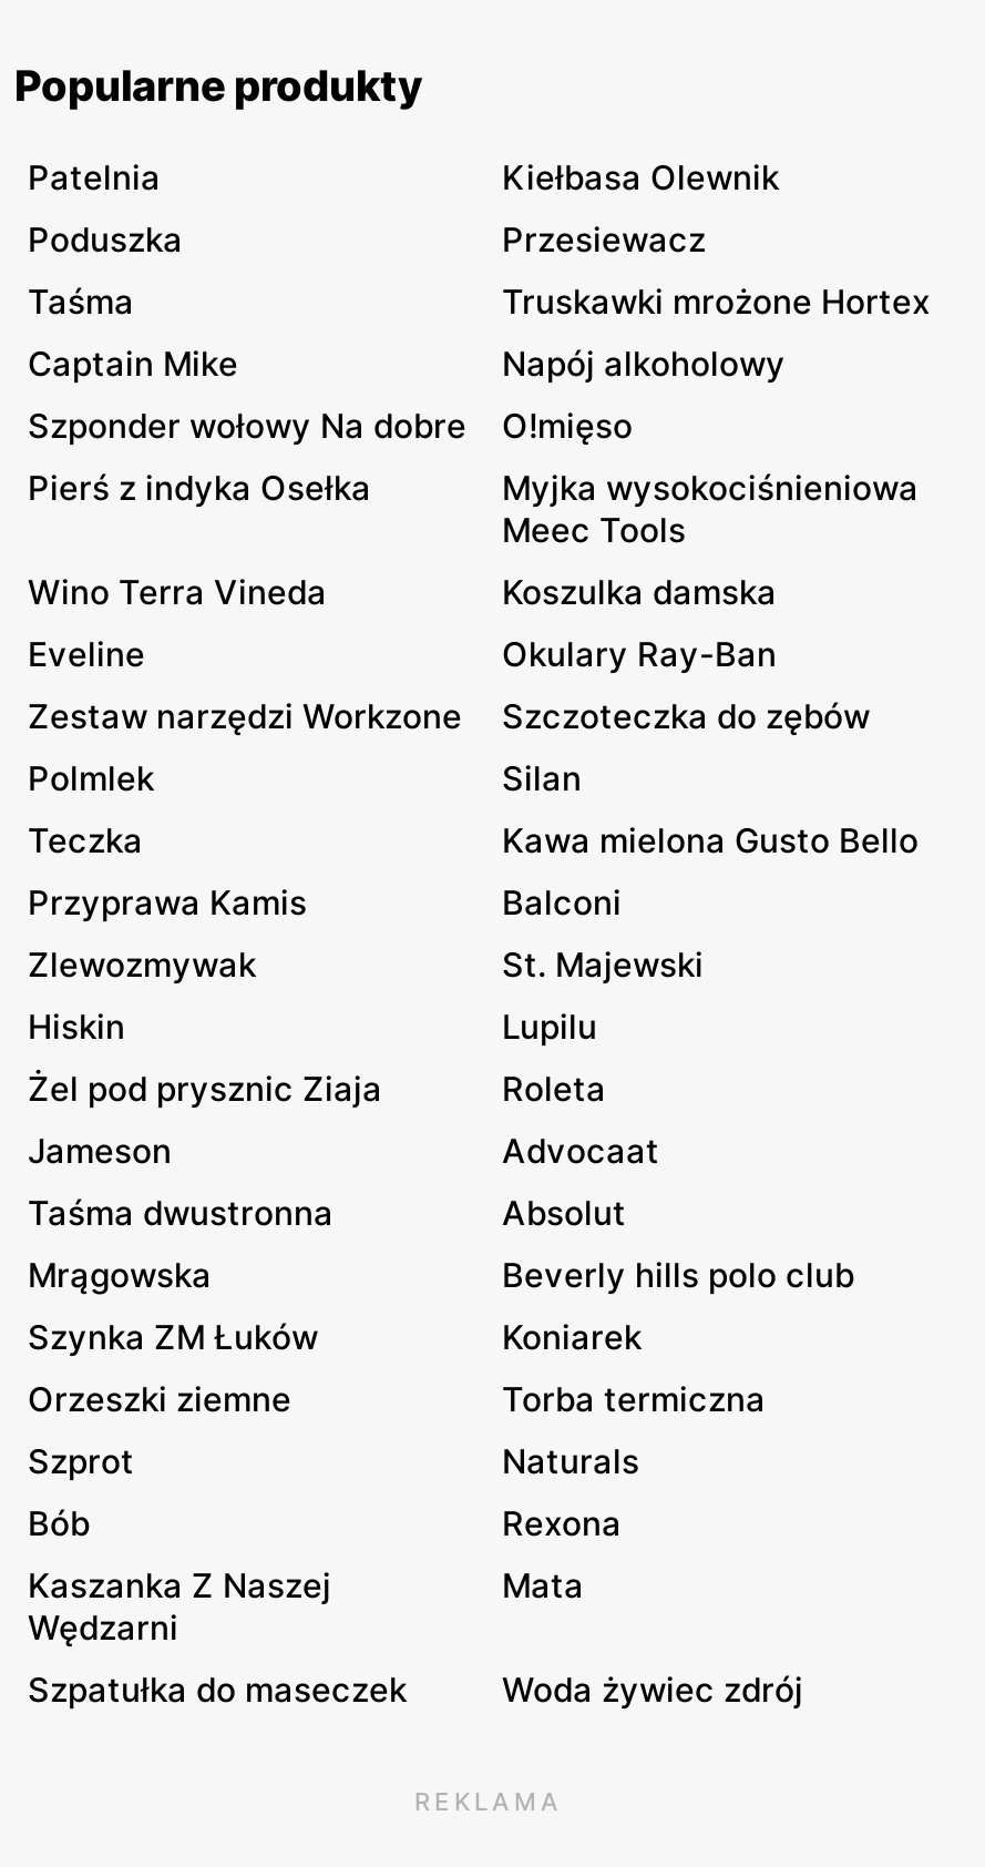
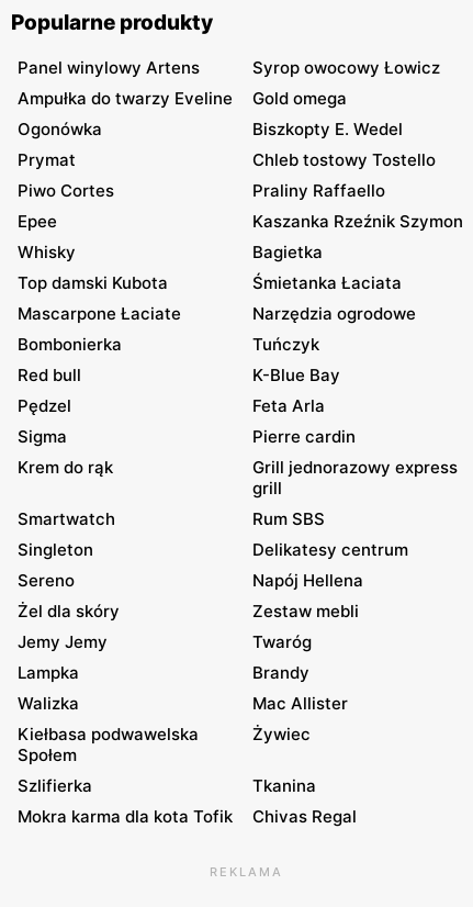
- Patelnia
- Kiełbasa Olewnik
+ Panel winylowy Artens
+ Syrop owocowy Łowicz

- Poduszka
- Przesiewacz
+ Ampułka do twarzy Eveline
+ Gold omega

- Taśma
- Truskawki mrożone Hortex
+ Ogonówka
+ Biszkopty E. Wedel

- Captain Mike
- Napój alkoholowy
+ Prymat
+ Chleb tostowy Tostello

- Szponder wołowy Na dobre
- O!mięso
+ Piwo Cortes
+ Praliny Raffaello

- Pierś z indyka Osełka
- Myjka wysokociśnieniowa
- Meec Tools
+ Epee
+ Kaszanka Rzeźnik Szymon

- Wino Terra Vineda
- Koszulka damska
+ Whisky
+ Bagietka

- Eveline
- Okulary Ray-Ban
+ Top damski Kubota
+ Śmietanka Łaciata

- Zestaw narzędzi Workzone
- Szczoteczka do zębów
+ Mascarpone Łaciate
+ Narzędzia ogrodowe

- Polmlek
- Silan
+ Bombonierka
+ Tuńczyk

- Teczka
- Kawa mielona Gusto Bello
+ Red bull
+ K-Blue Bay

- Przyprawa Kamis
- Balconi
+ Pędzel
+ Feta Arla

- Zlewozmywak
- St. Majewski
+ Sigma
+ Pierre cardin

- Hiskin
- Lupilu
+ Krem do rąk
+ Grill jednorazowy express
+ grill

- Żel pod prysznic Ziaja
- Roleta
+ Smartwatch
+ Rum SBS

- Jameson
- Advocaat
+ Singleton
+ Delikatesy centrum

- Taśma dwustronna
- Absolut
+ Sereno
+ Napój Hellena

- Mrągowska
- Beverly hills polo club
+ Żel dla skóry
+ Zestaw mebli

- Szynka ZM Łuków
- Koniarek
+ Jemy Jemy
+ Twaróg

- Orzeszki ziemne
- Torba termiczna
+ Lampka
+ Brandy

- Szprot
- Naturals
+ Walizka
+ Mac Allister

- Bób
- Rexona
+ Kiełbasa podwawelska
+ Społem

- Kaszanka Z Naszej
- Wędzarni
+ Żywiec

- Mata
+ Szlifierka
+ Tkanina

- Szpatułka do maseczek
- Woda żywiec zdrój
+ Mokra karma dla kota Tofik
+ Chivas Regal
